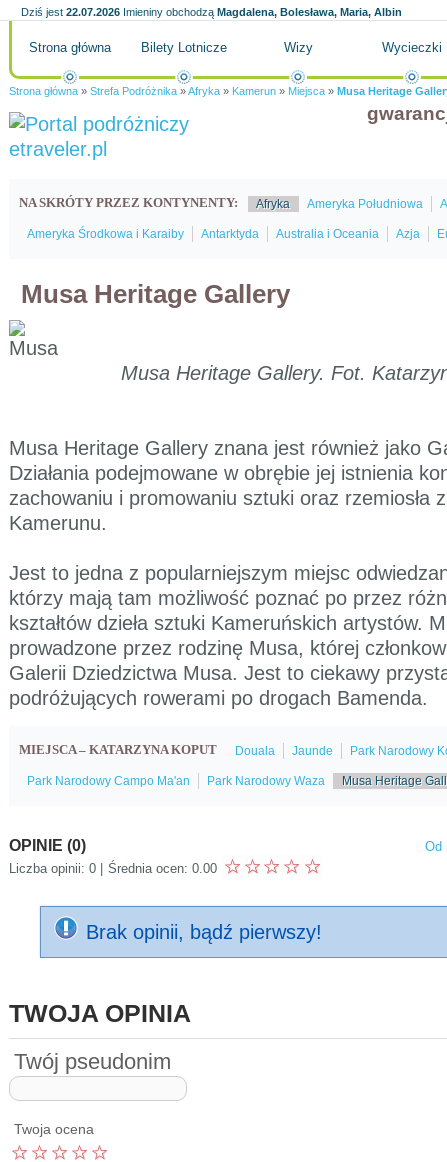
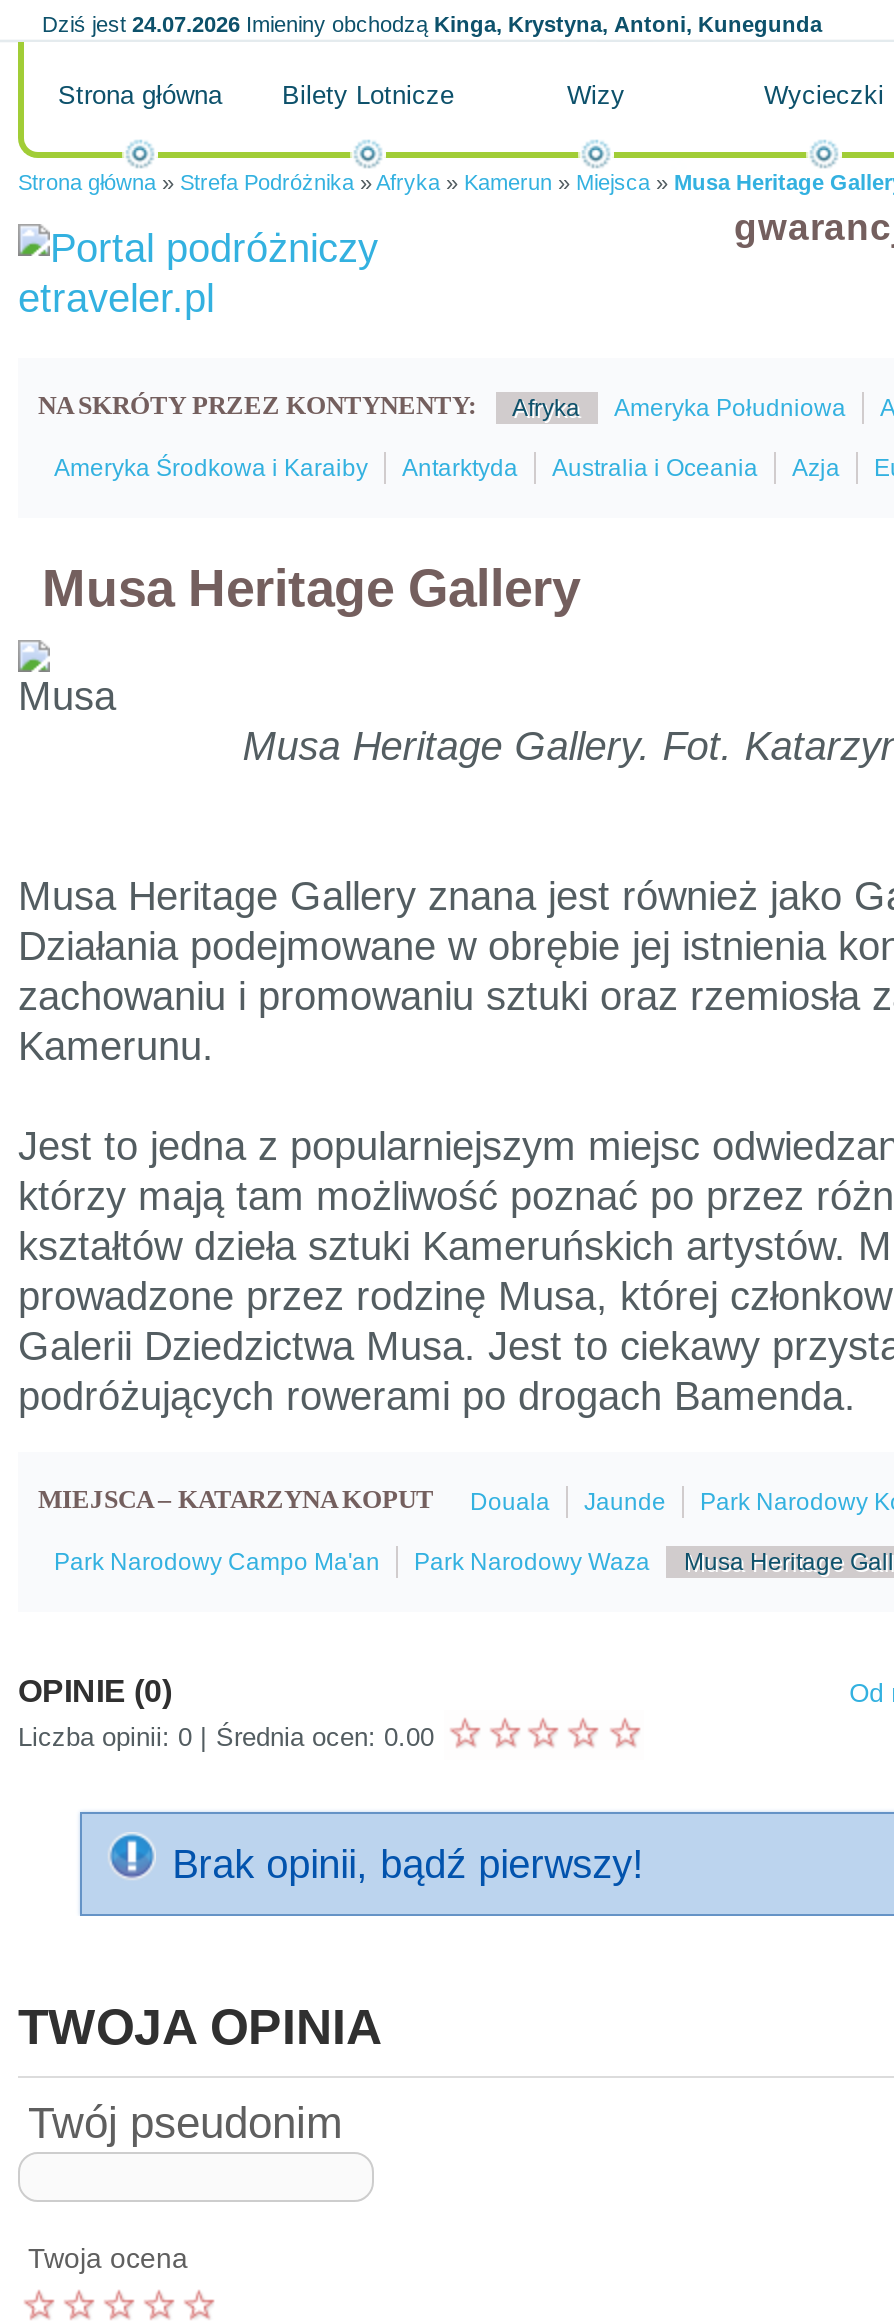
- Dziś jest 22.07.2026 Imieniny obchodzą Magdalena, Bolesława, Maria, Albin
+ Dziś jest 24.07.2026 Imieniny obchodzą Kinga, Krystyna, Antoni, Kunegunda
